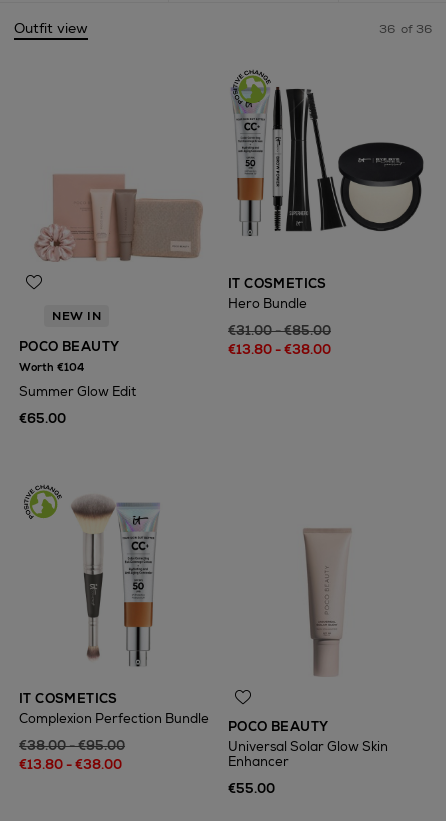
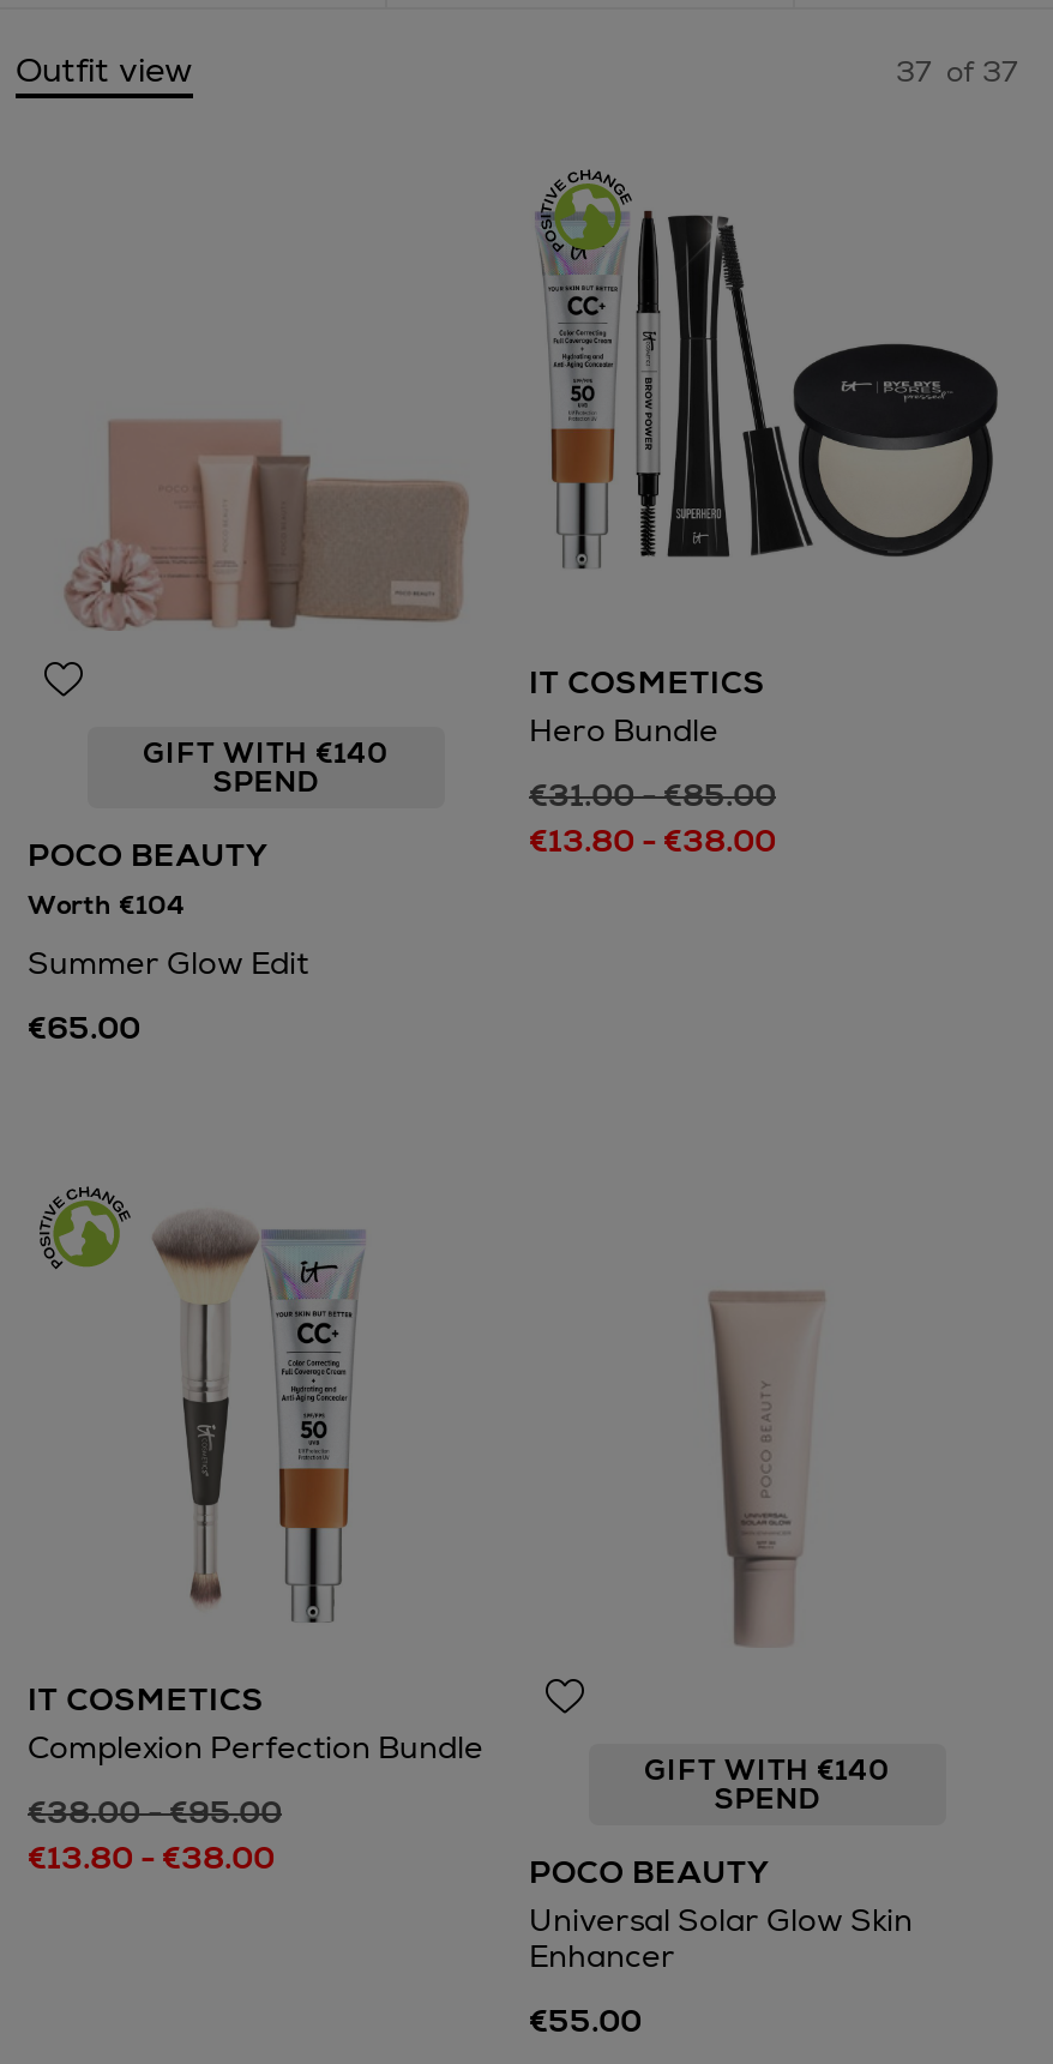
- 36 of 36
+ 37 of 37

- NEW IN
+ GIFT WITH €140
+ SPEND

+ GIFT WITH €140
+ SPEND
